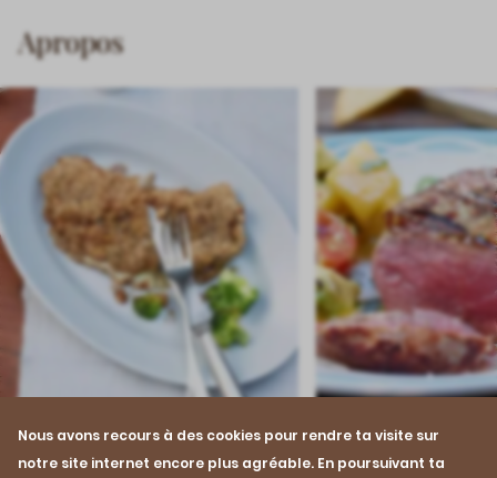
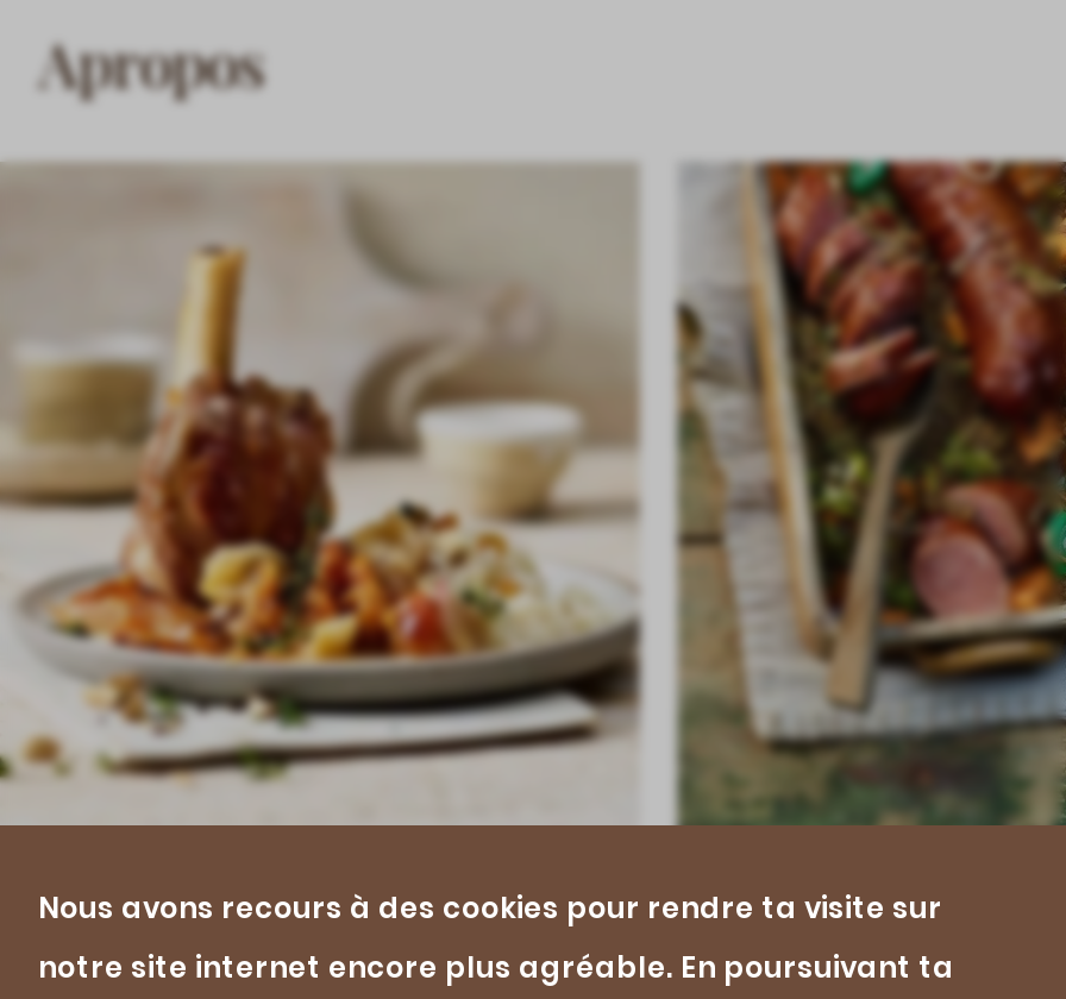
- [image]
+ [image]

- [image]
+ [image]
